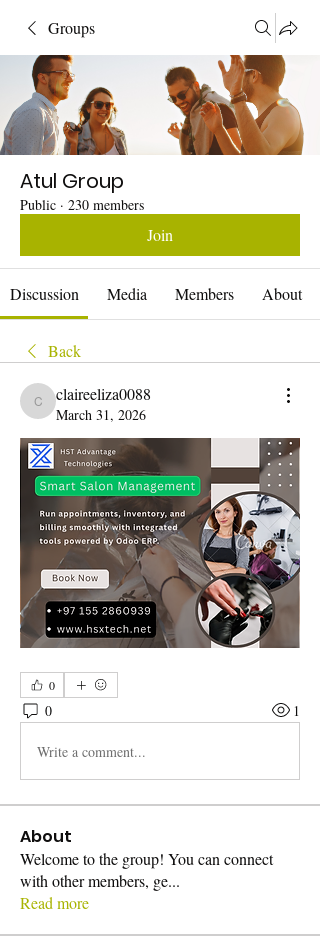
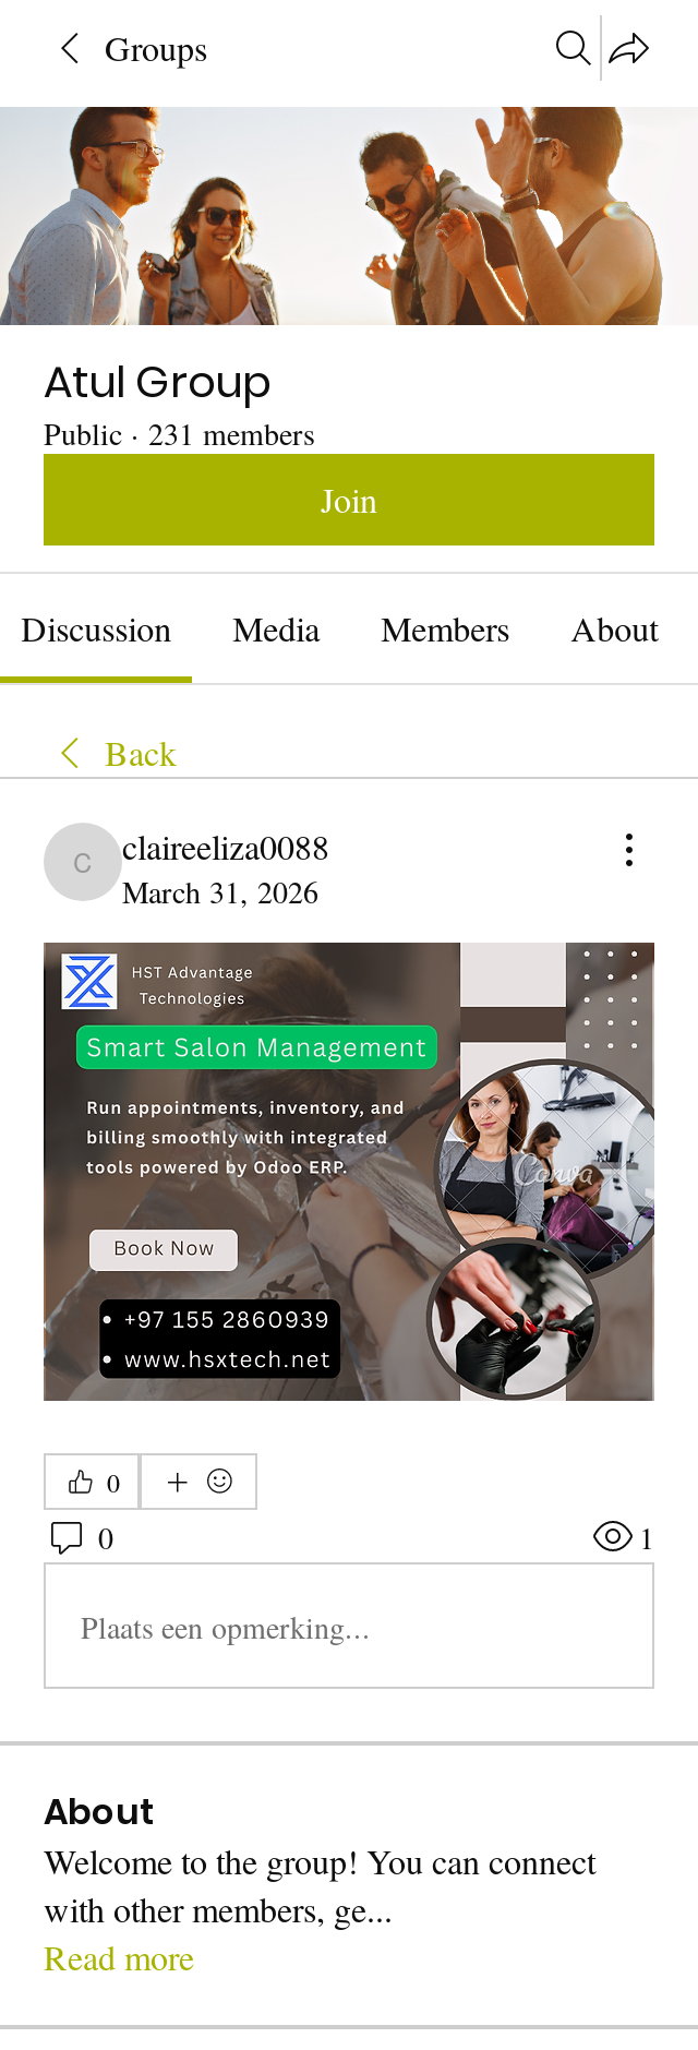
- Public · 230 members
+ Public · 231 members

- Write a comment...
+ Plaats een opmerking...
